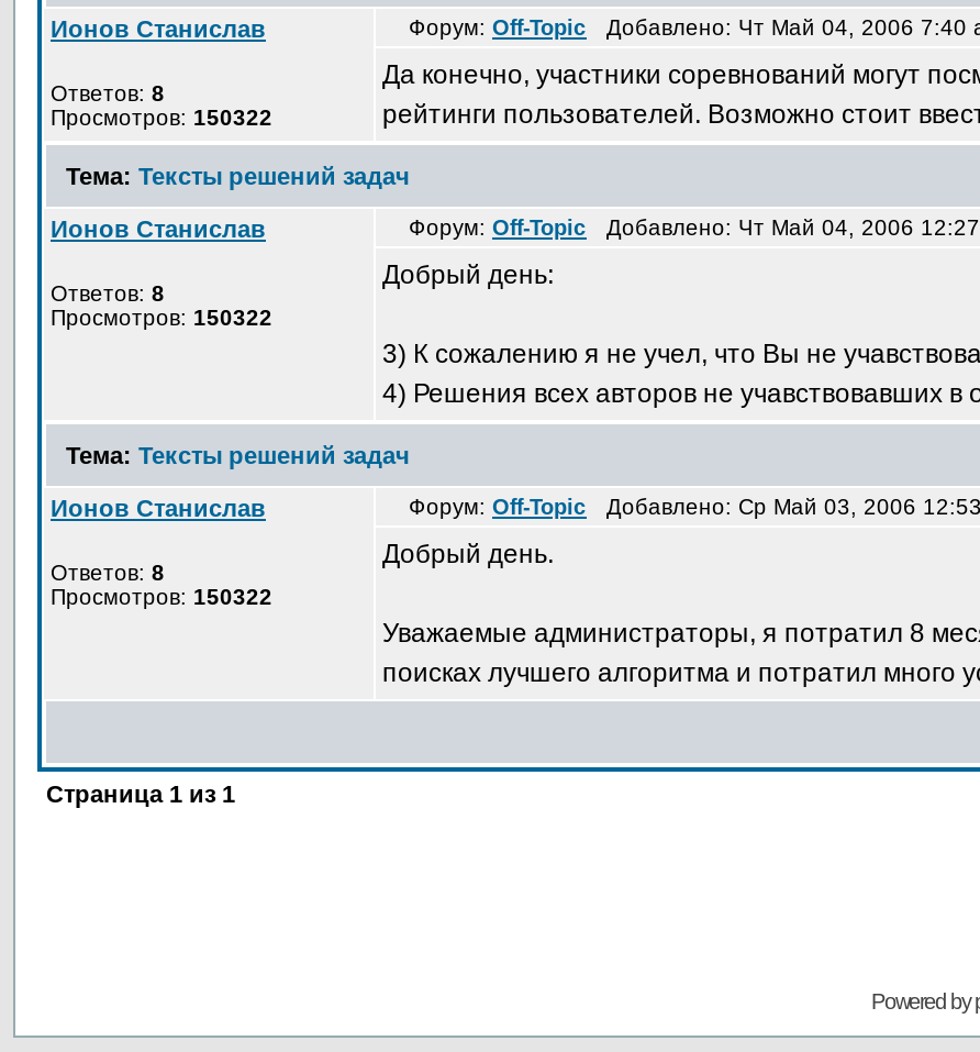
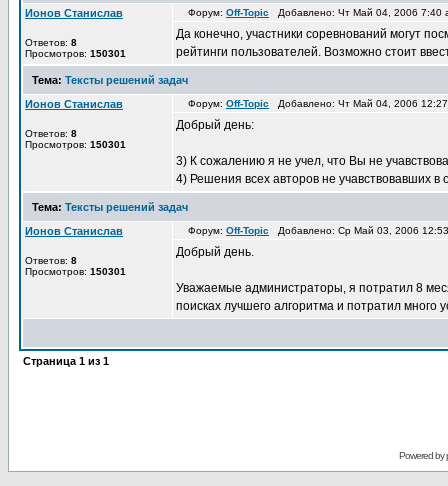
- Просмотров: 150322
+ Просмотров: 150301

- Просмотров: 150322
+ Просмотров: 150301

- Просмотров: 150322
+ Просмотров: 150301
